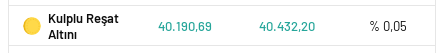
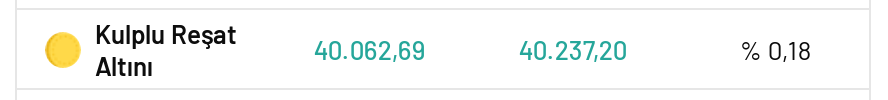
- 40.190,69
+ 40.062,69

- 40.432,20
+ 40.237,20

- % 0,05
+ % 0,18
